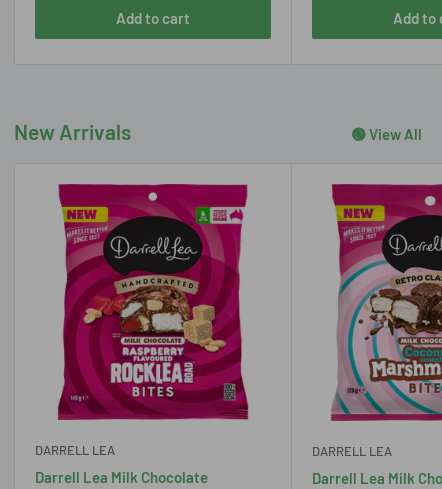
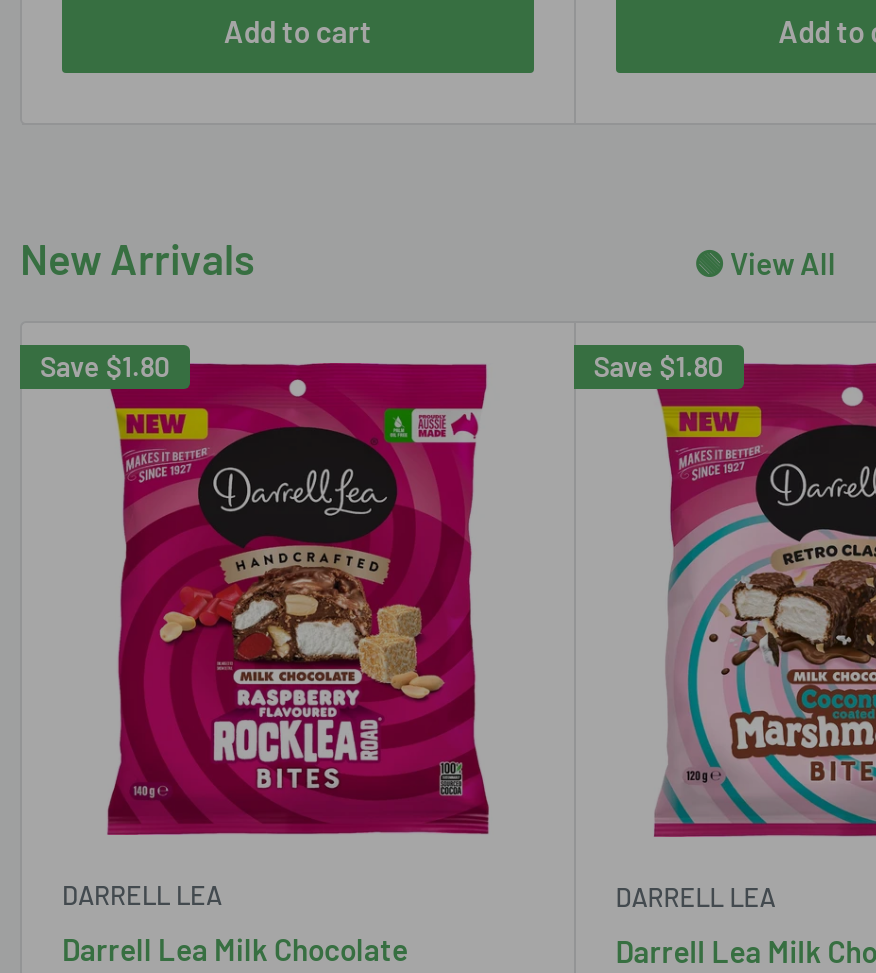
+ Save $1.80

+ Save $1.80
